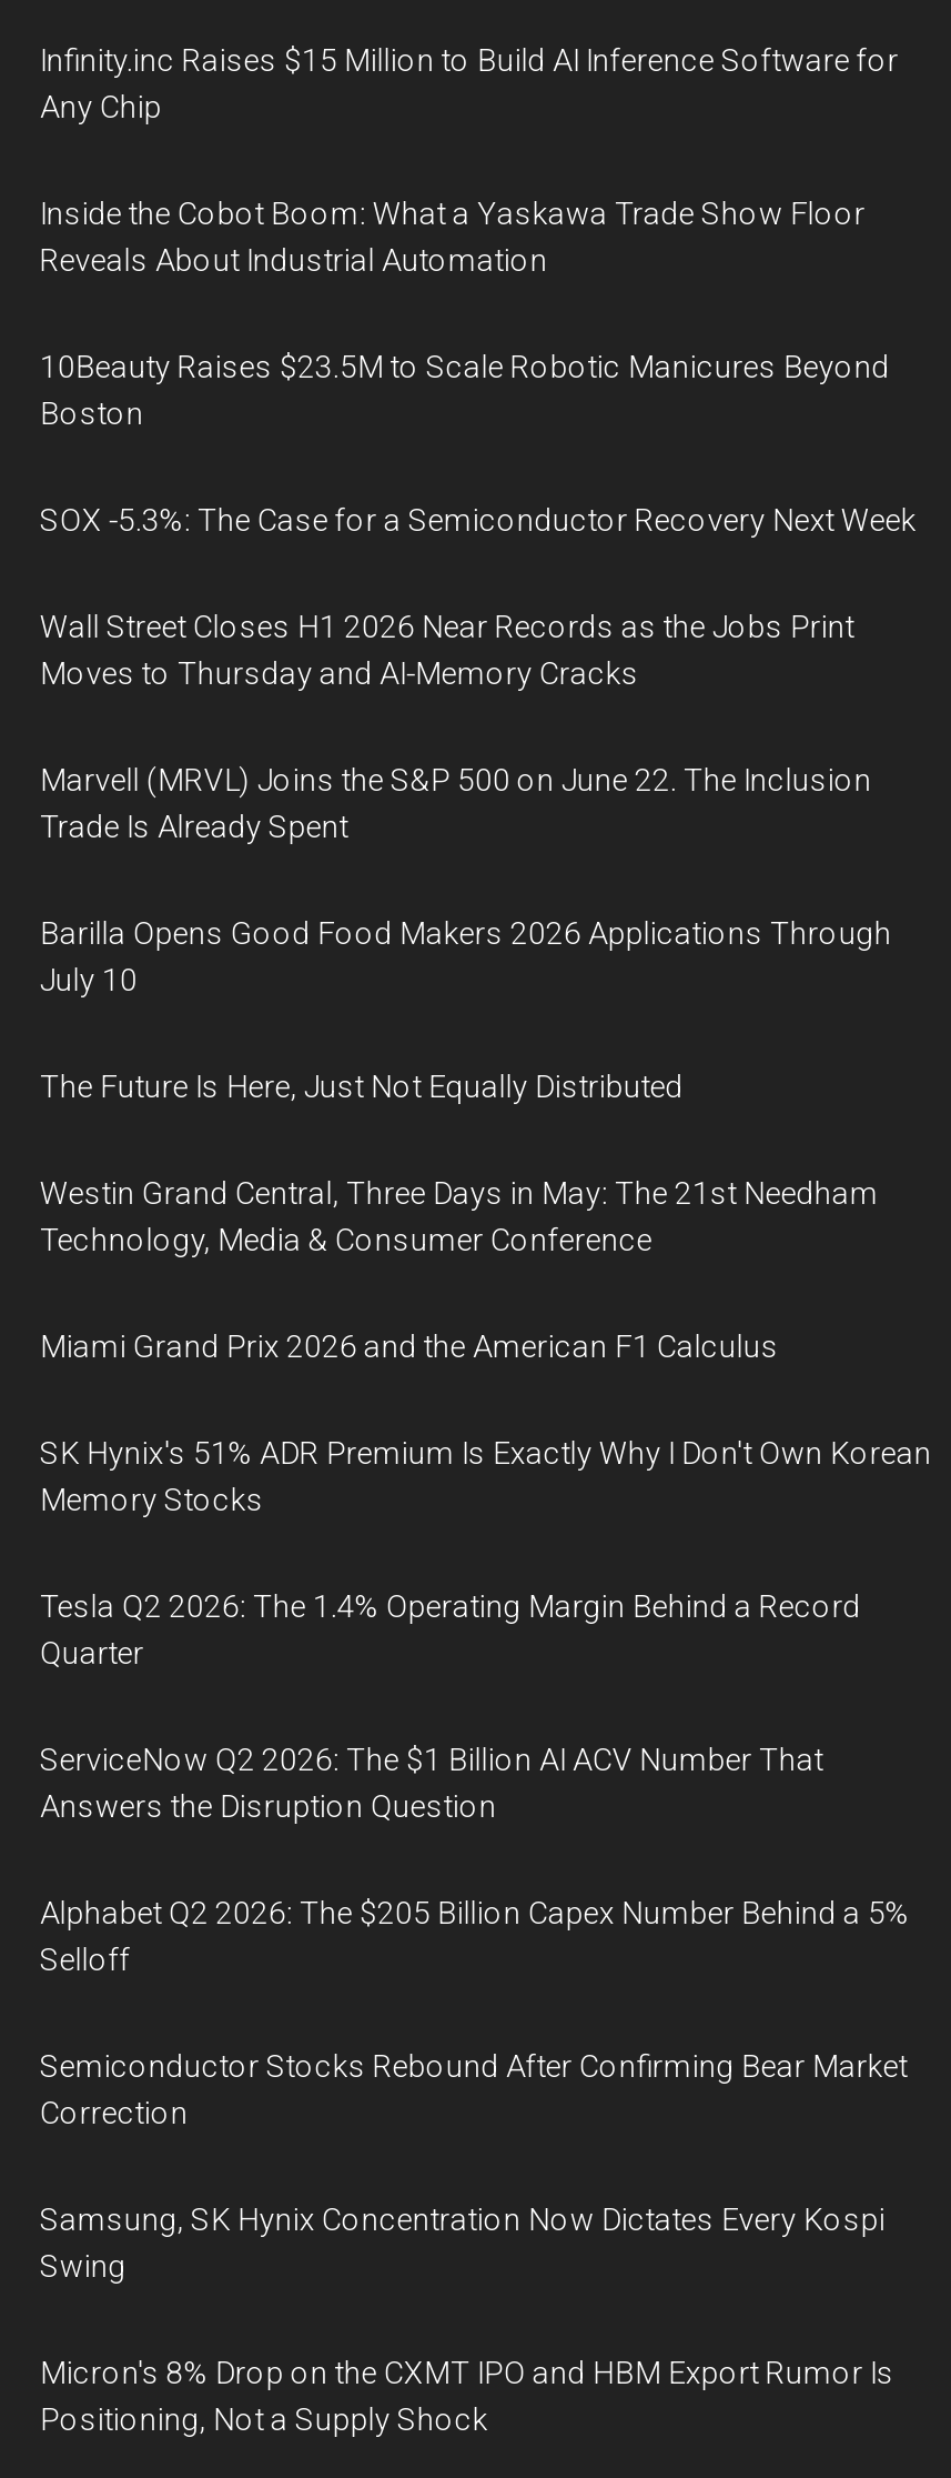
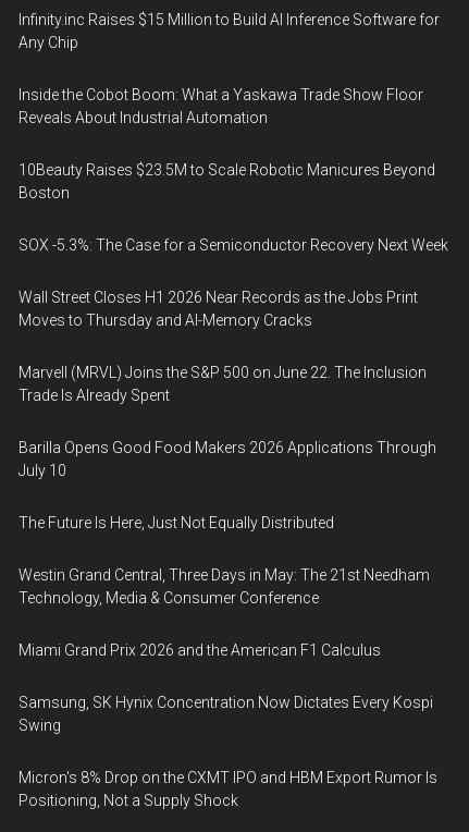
- SK Hynix's 51% ADR Premium Is Exactly Why I Don't Own Korean
- Memory Stocks
- Tesla Q2 2026: The 1.4% Operating Margin Behind a Record
- Quarter
- ServiceNow Q2 2026: The $1 Billion AI ACV Number That
- Answers the Disruption Question
- Alphabet Q2 2026: The $205 Billion Capex Number Behind a 5%
- Selloff
- Semiconductor Stocks Rebound After Confirming Bear Market
- Correction
